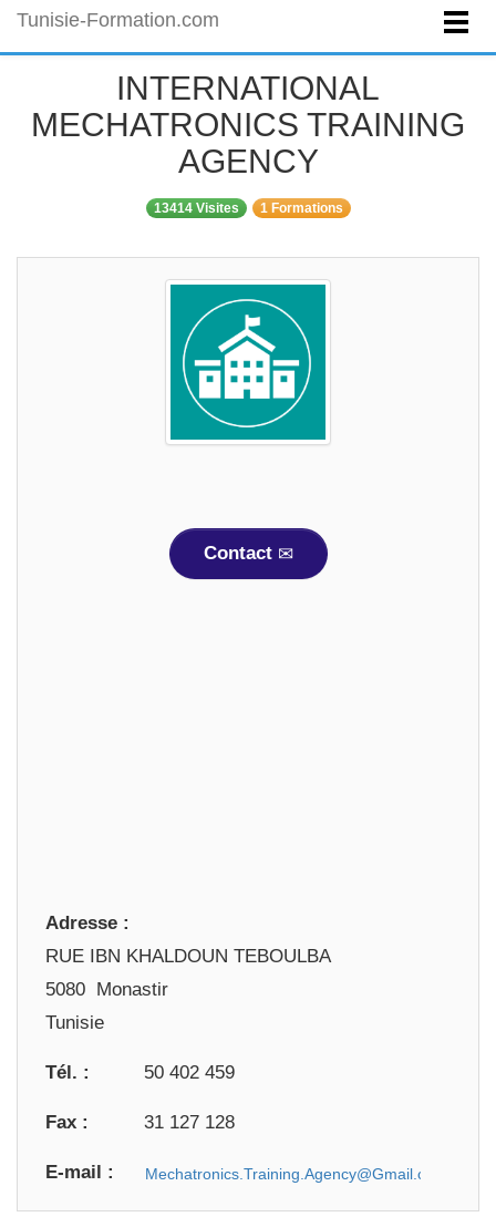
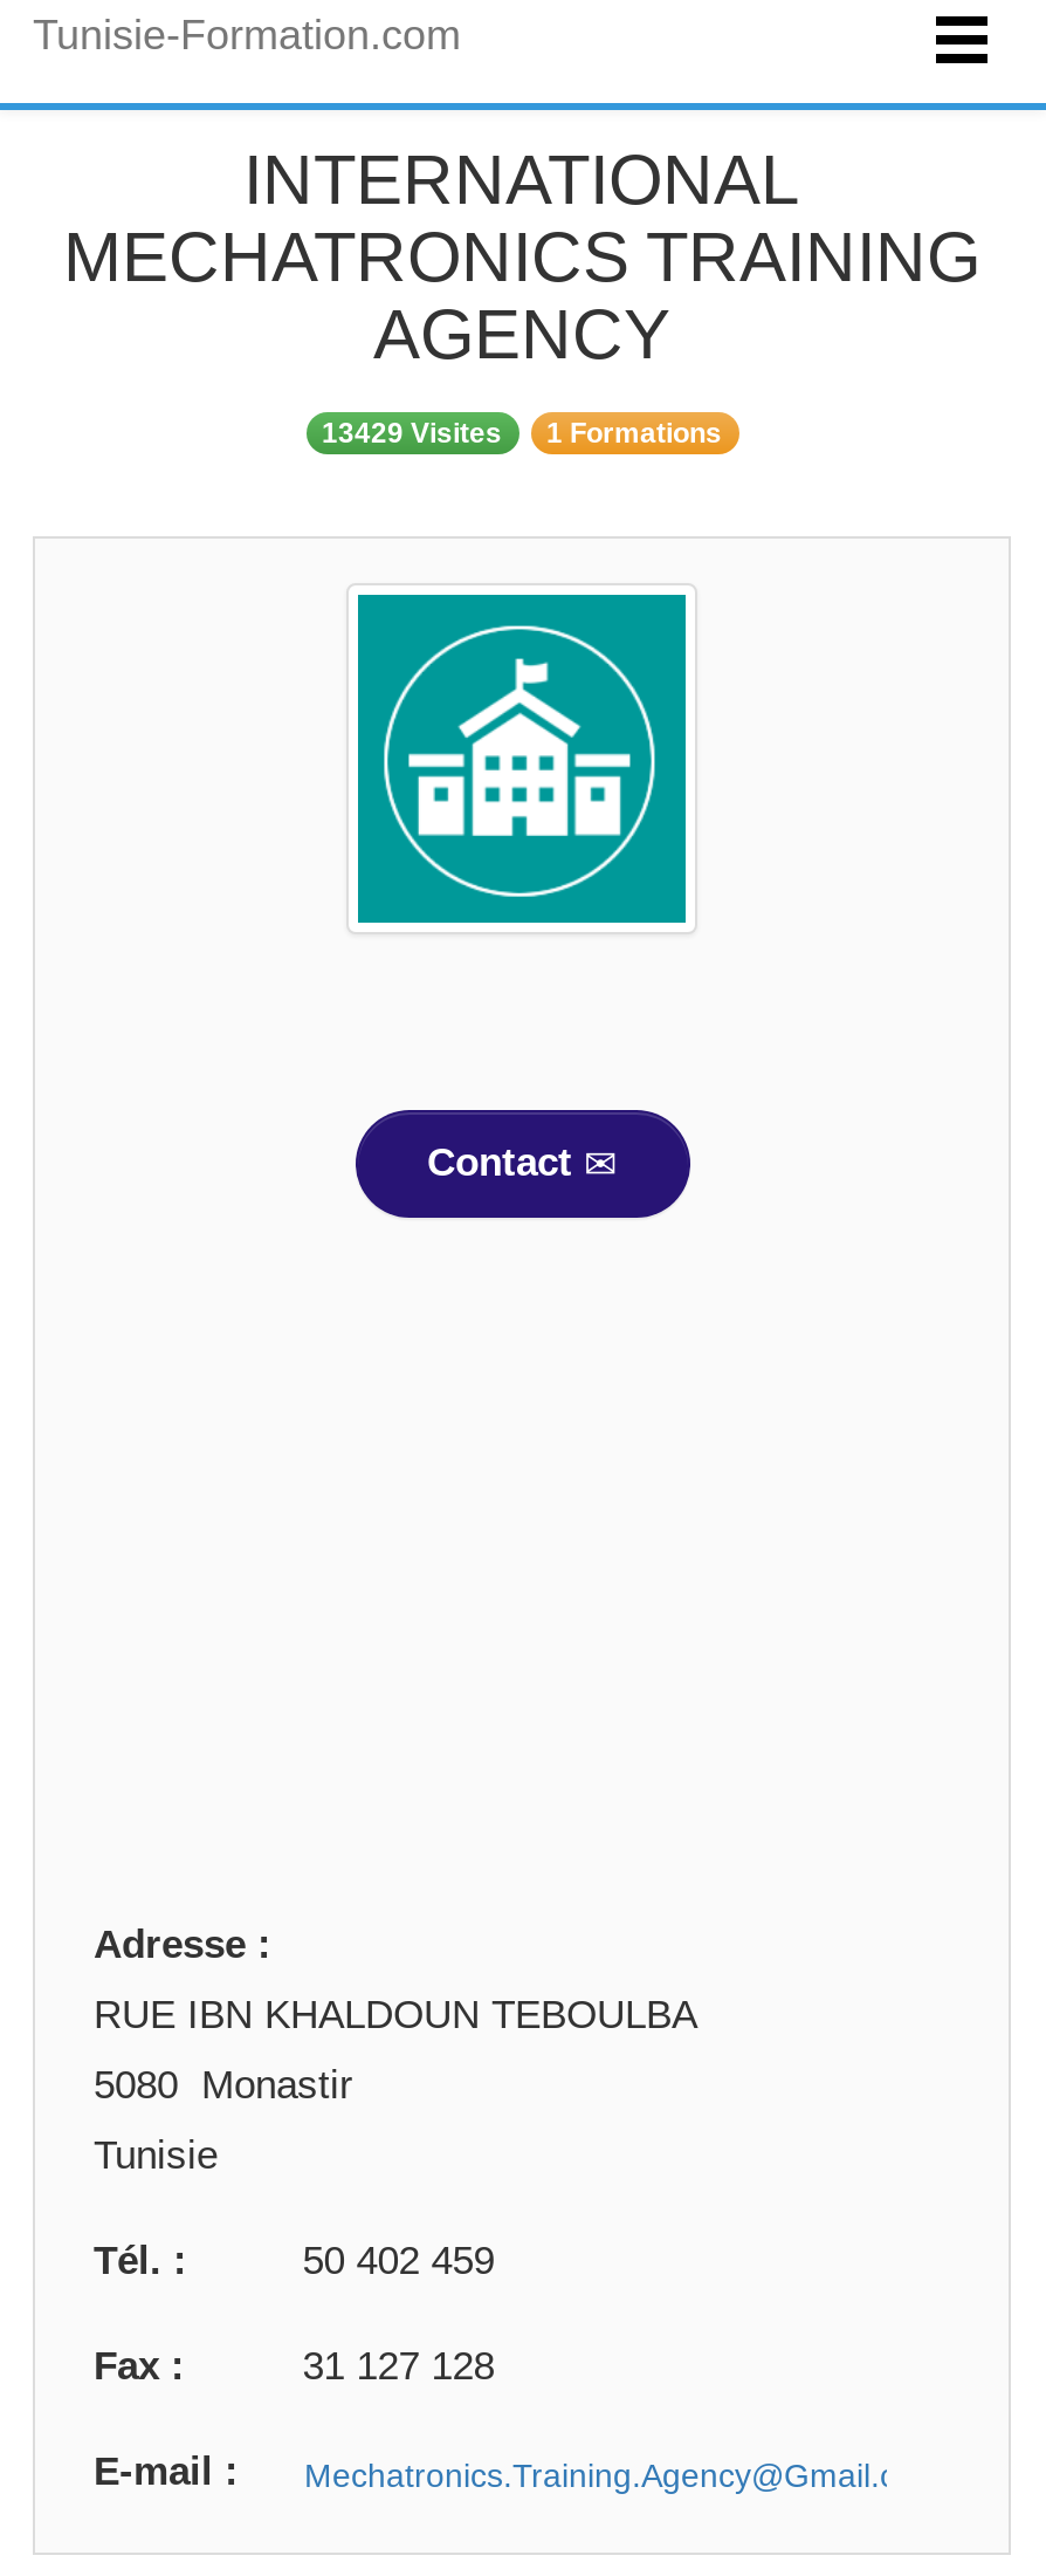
- 13414 Visites 1 Formations
+ 13429 Visites 1 Formations
